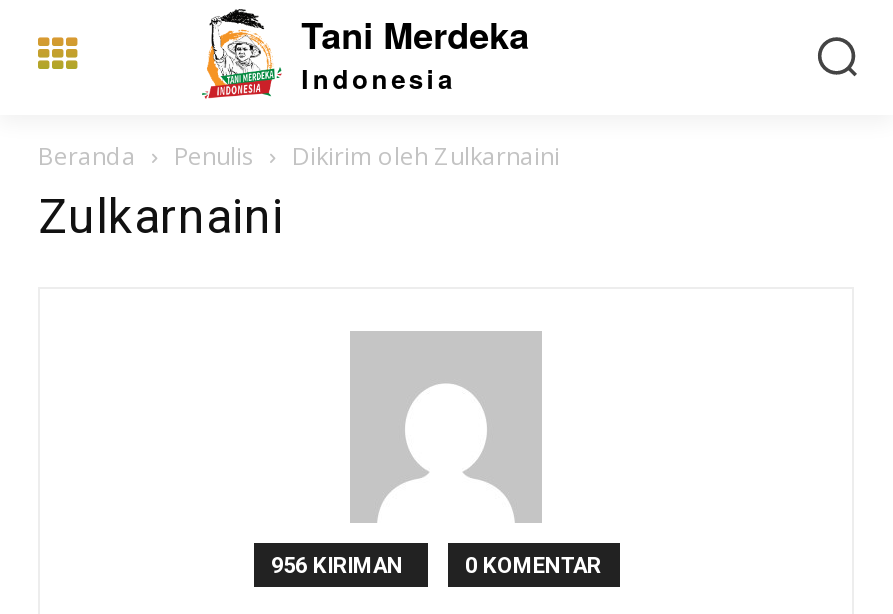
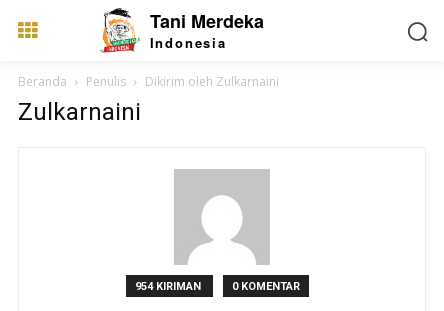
- 956 KIRIMAN
+ 954 KIRIMAN
